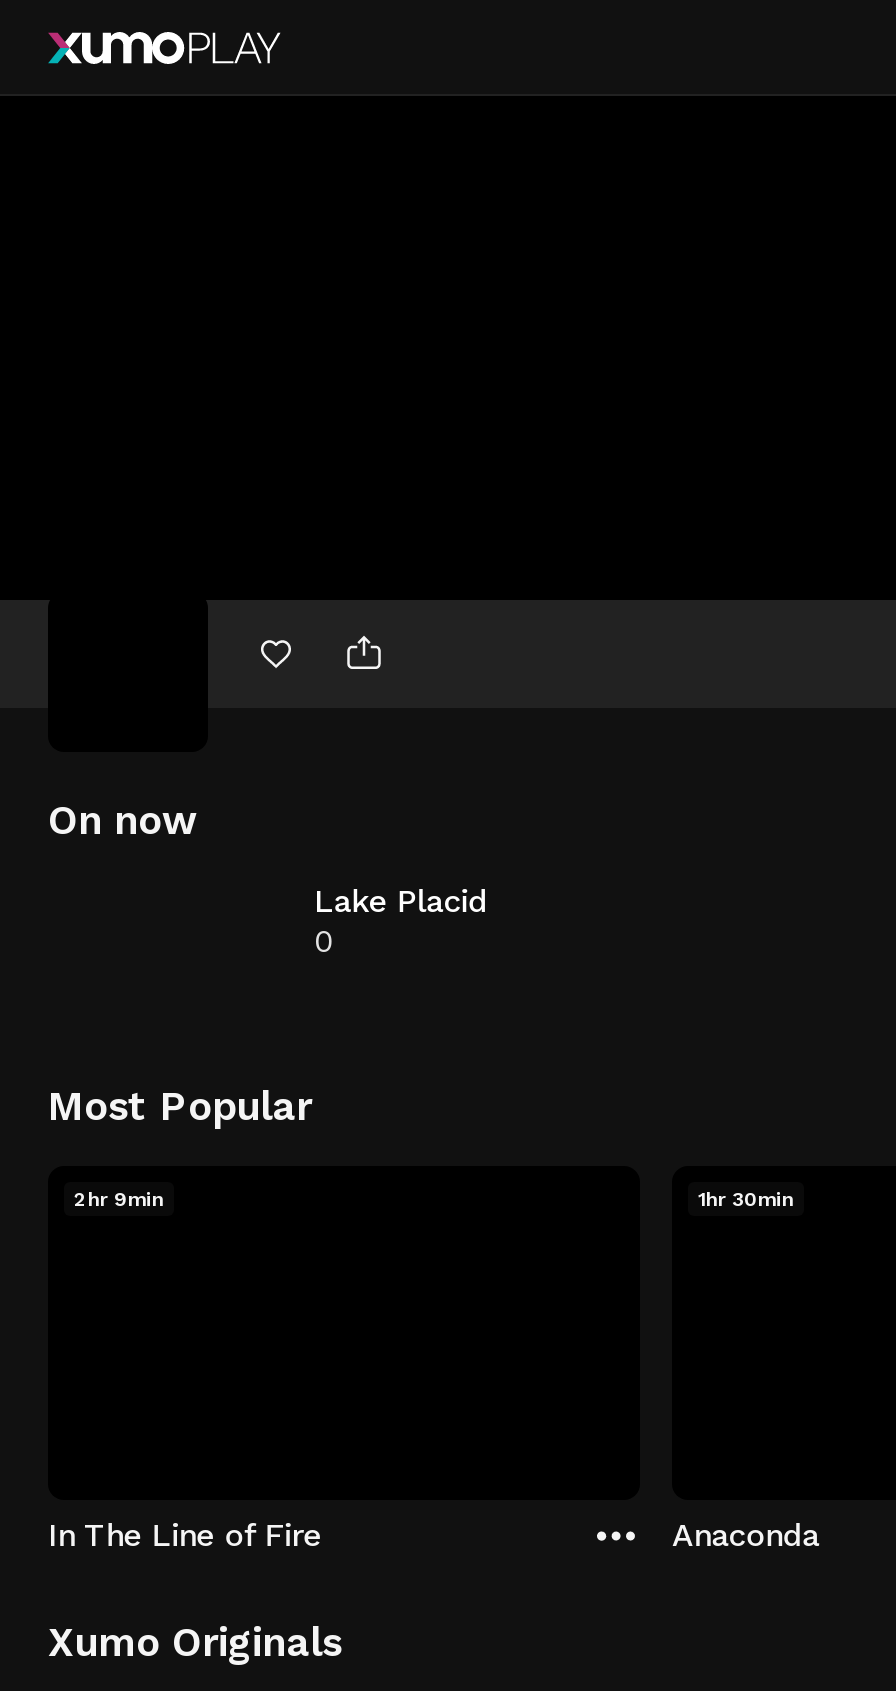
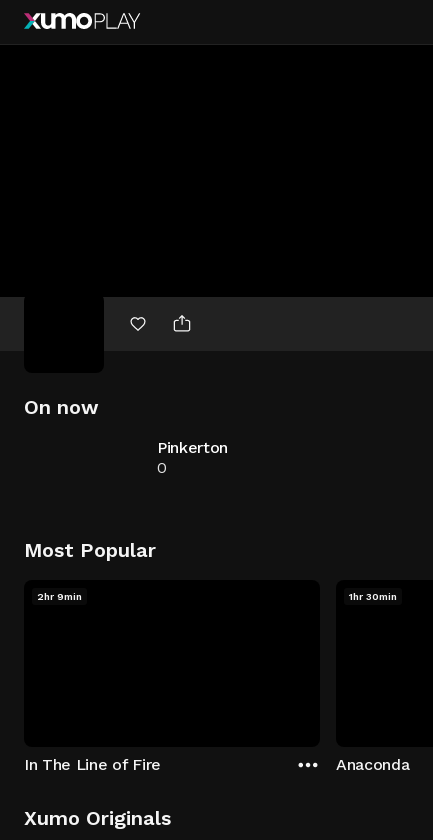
- Lake Placid
+ Pinkerton
